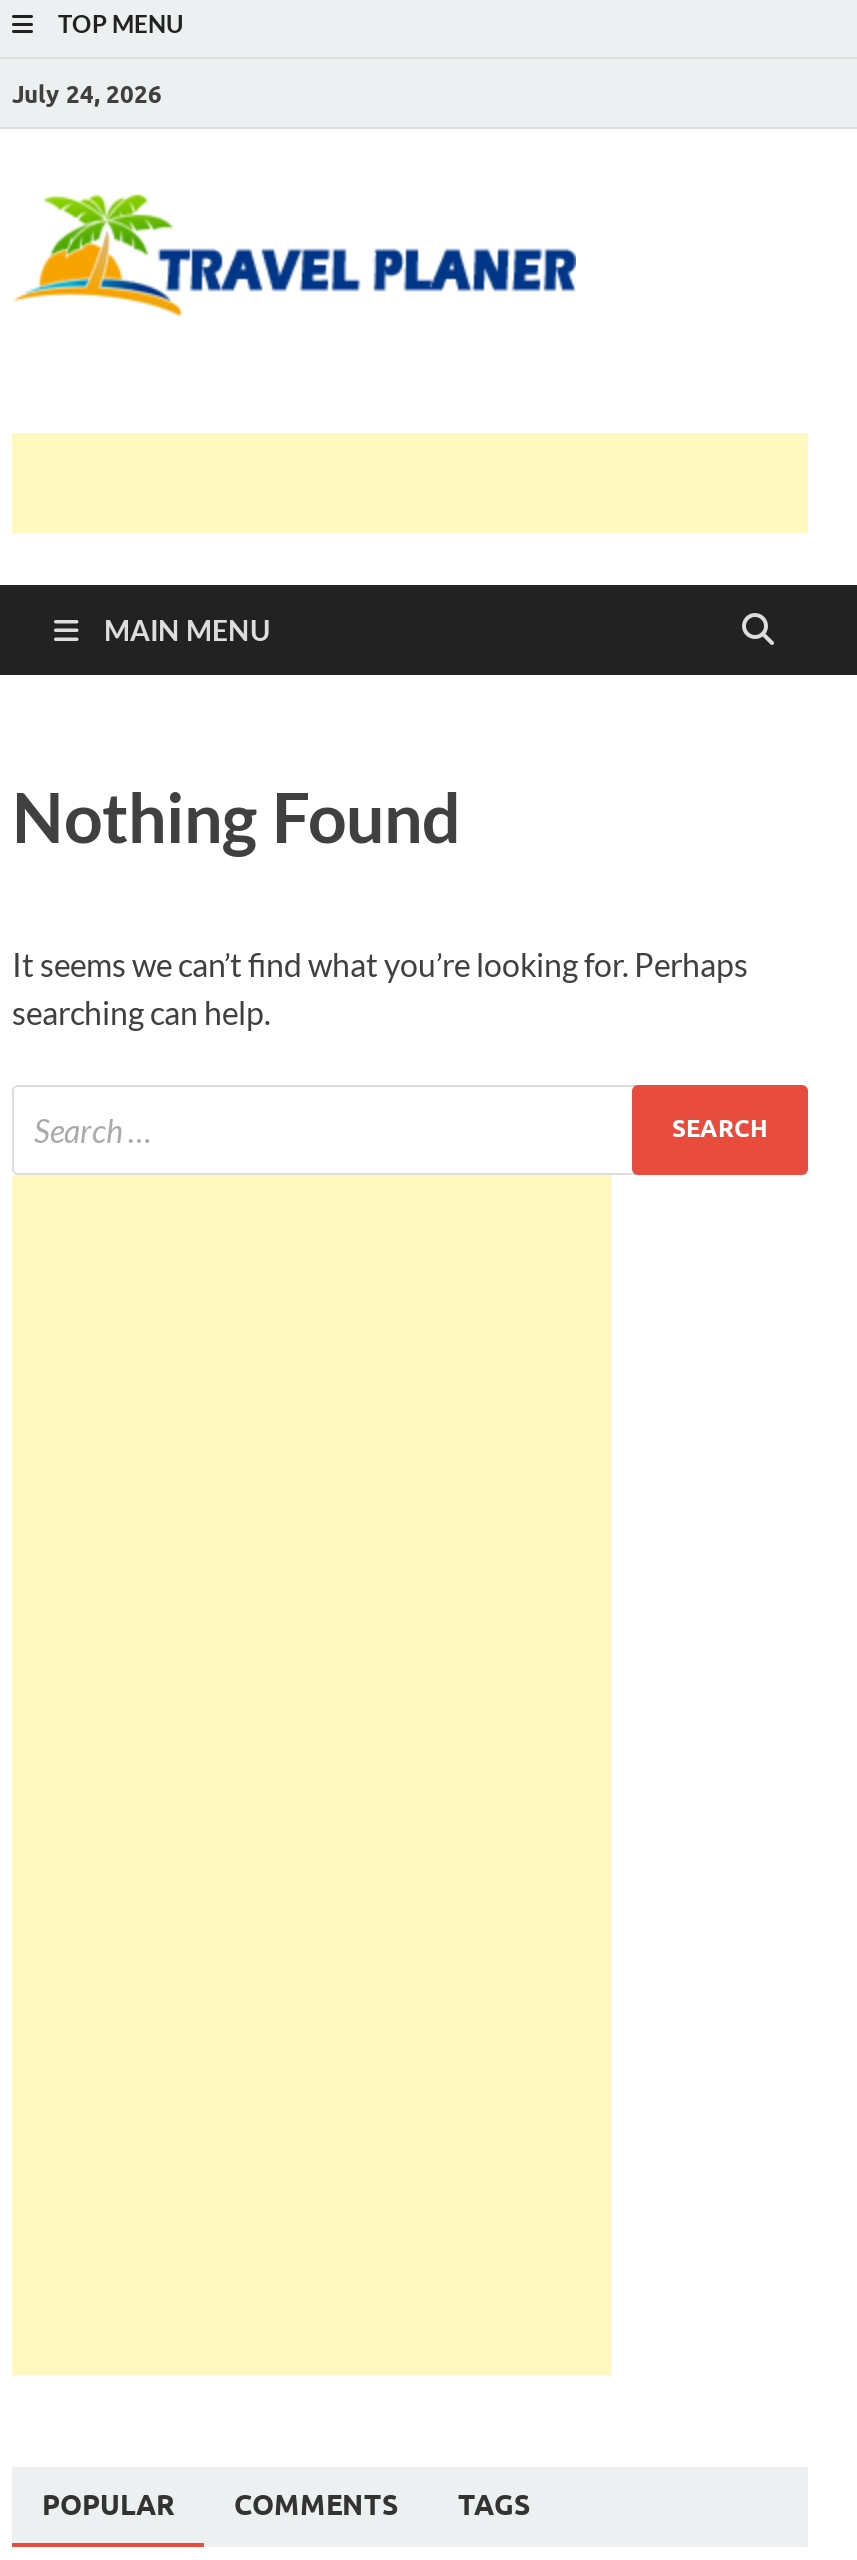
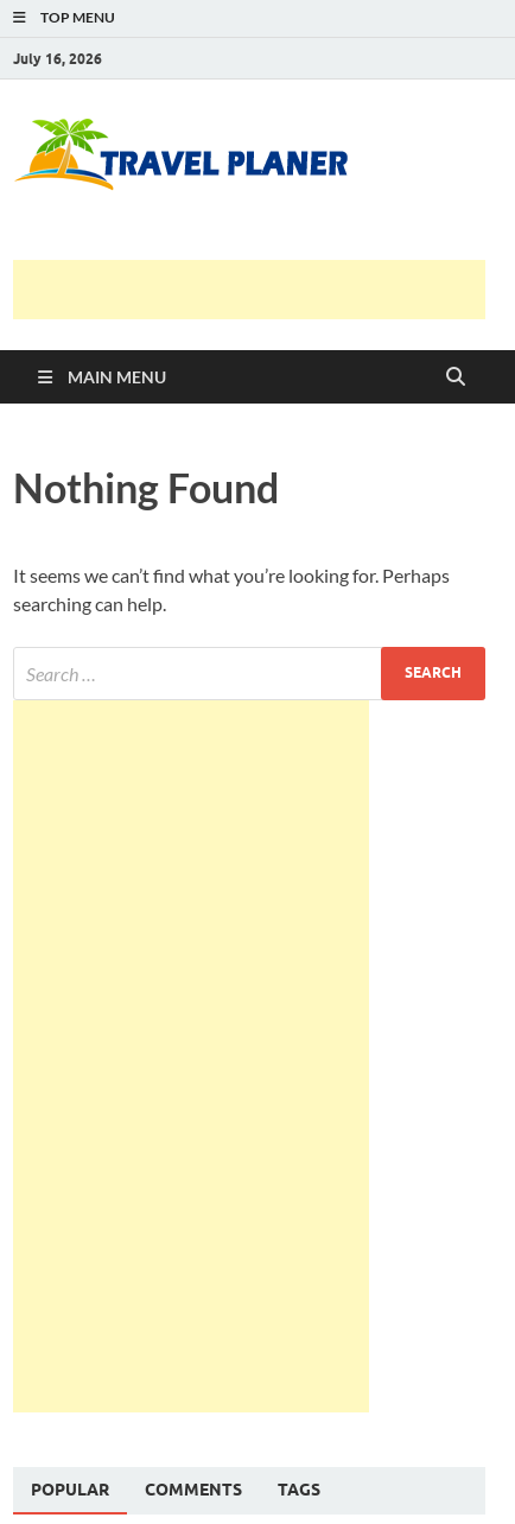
- July 24, 2026
+ July 16, 2026
